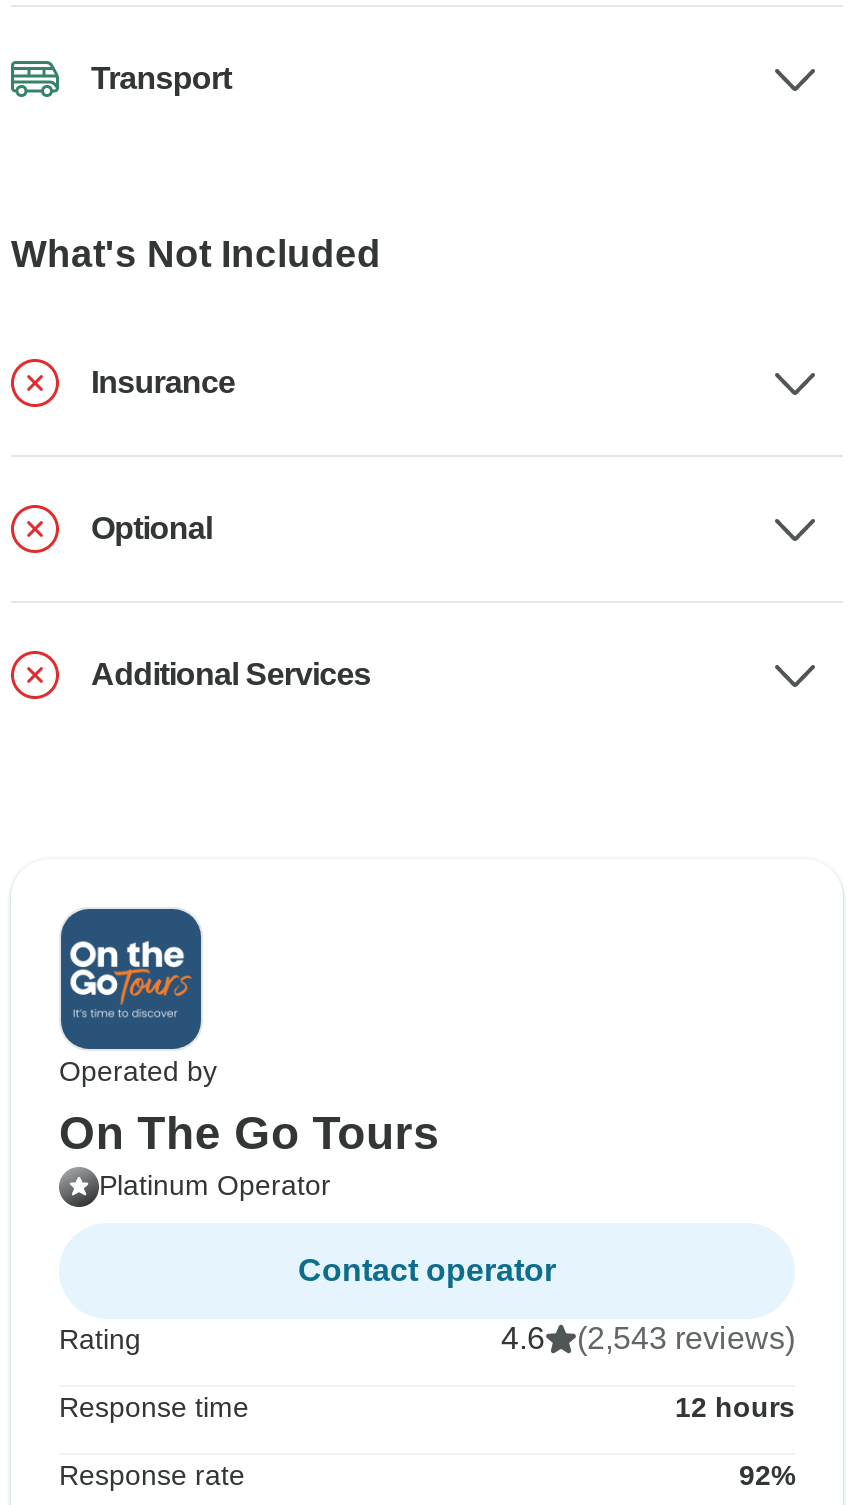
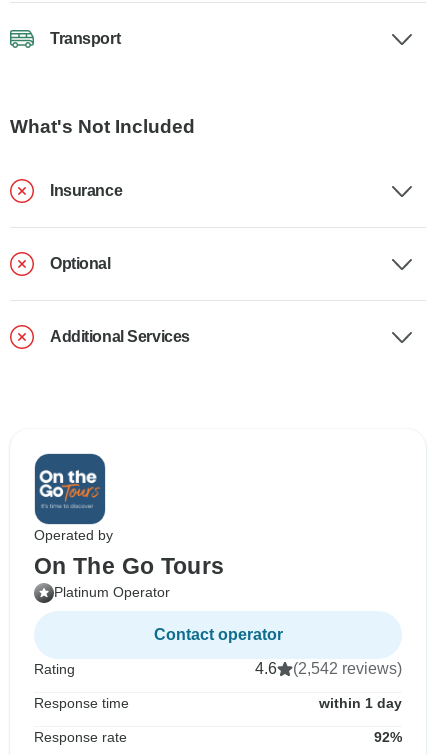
- 4.6 (2,543 reviews)
+ 4.6 (2,542 reviews)

- 12 hours
+ within 1 day
